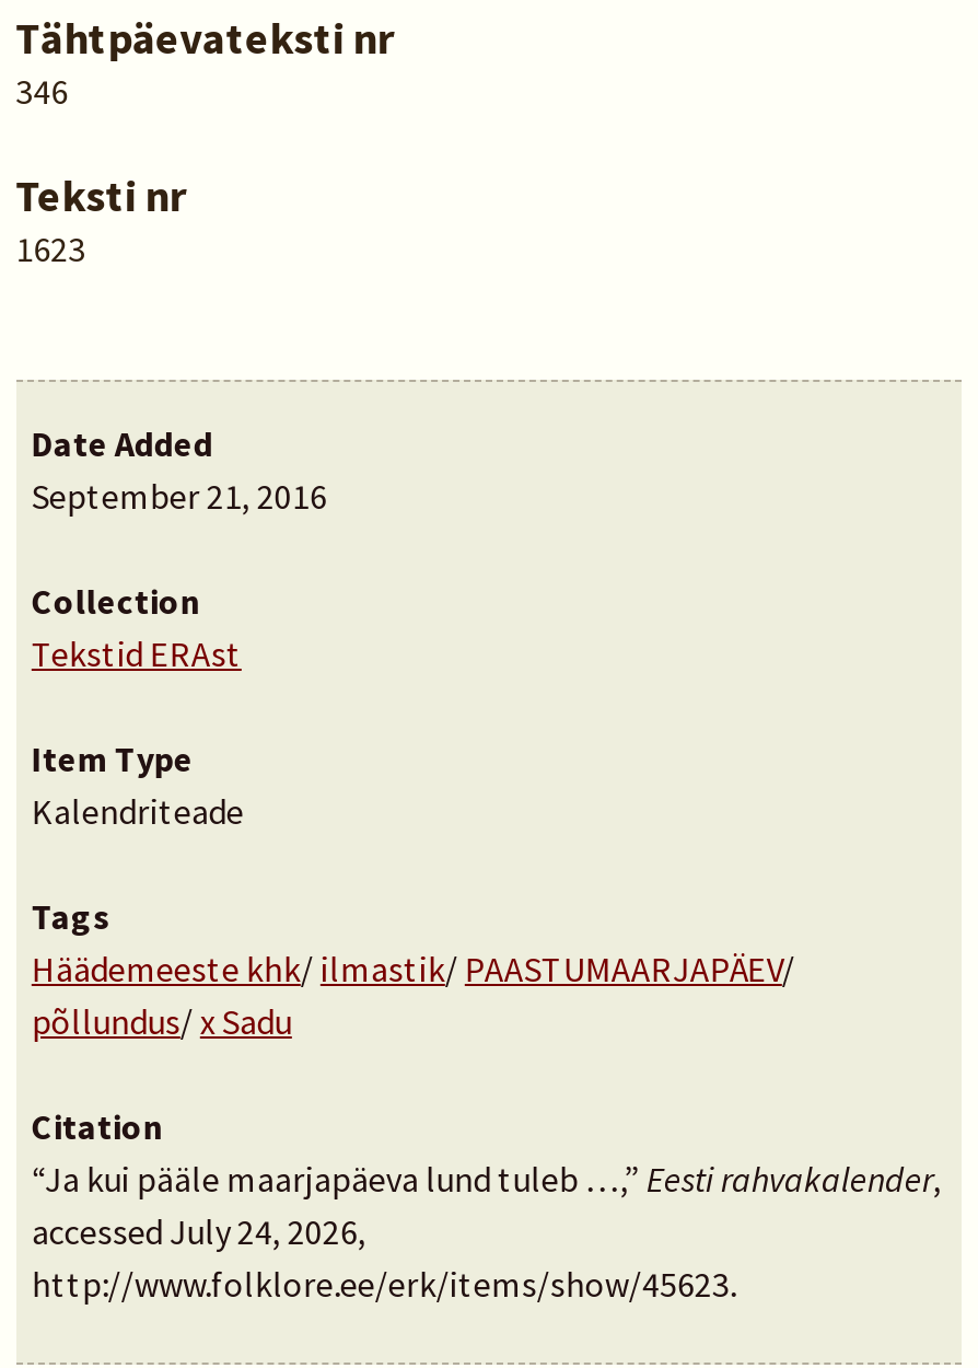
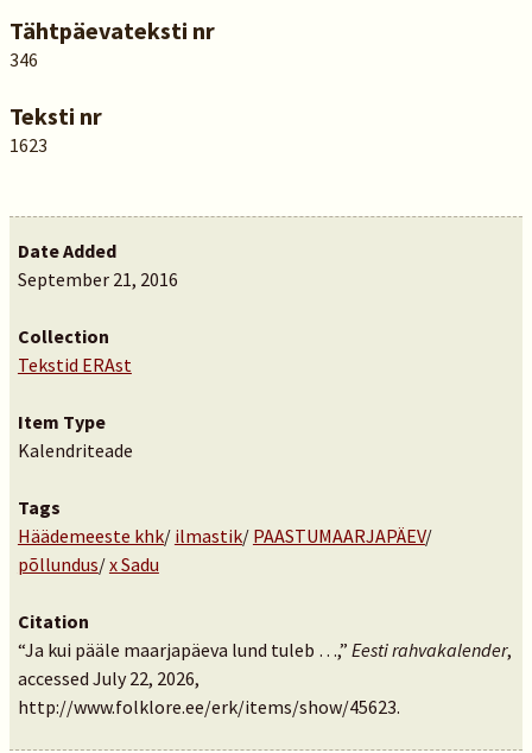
- accessed July 24, 2026,
+ accessed July 22, 2026,
